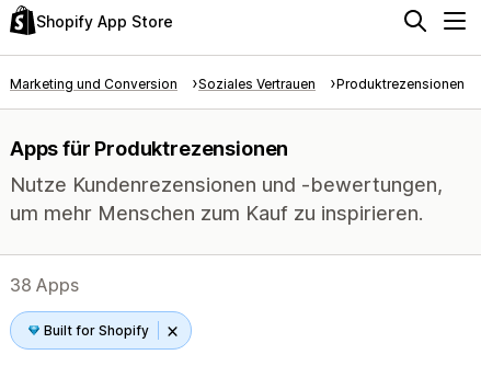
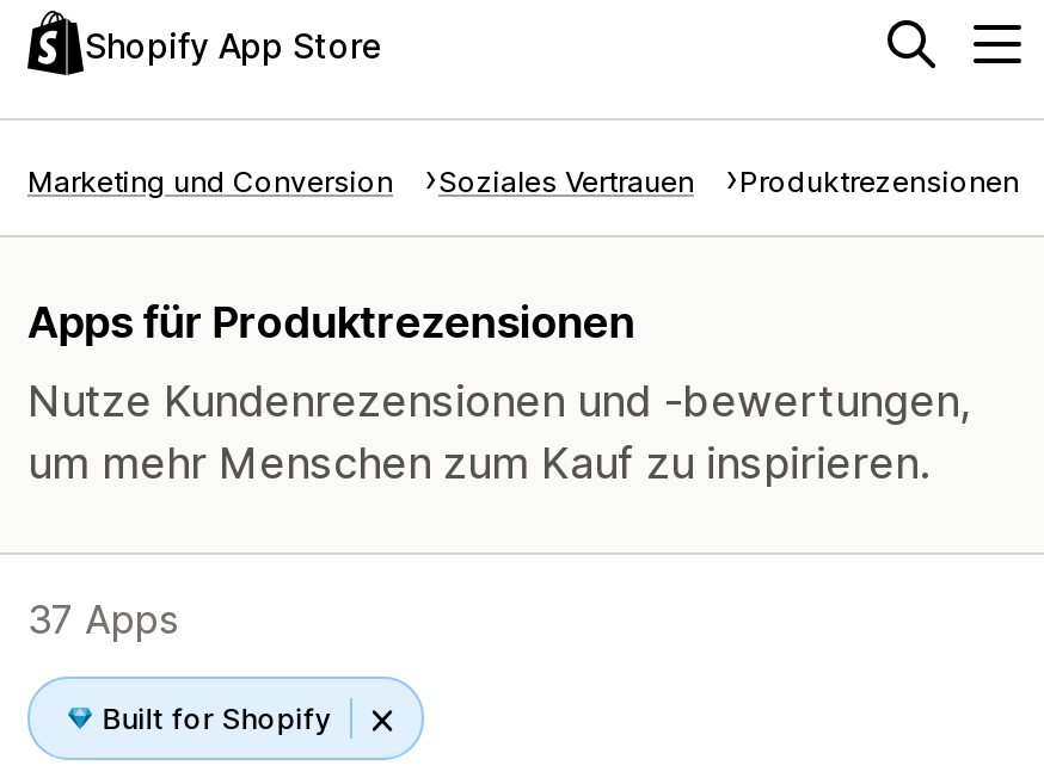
- 38 Apps
+ 37 Apps
